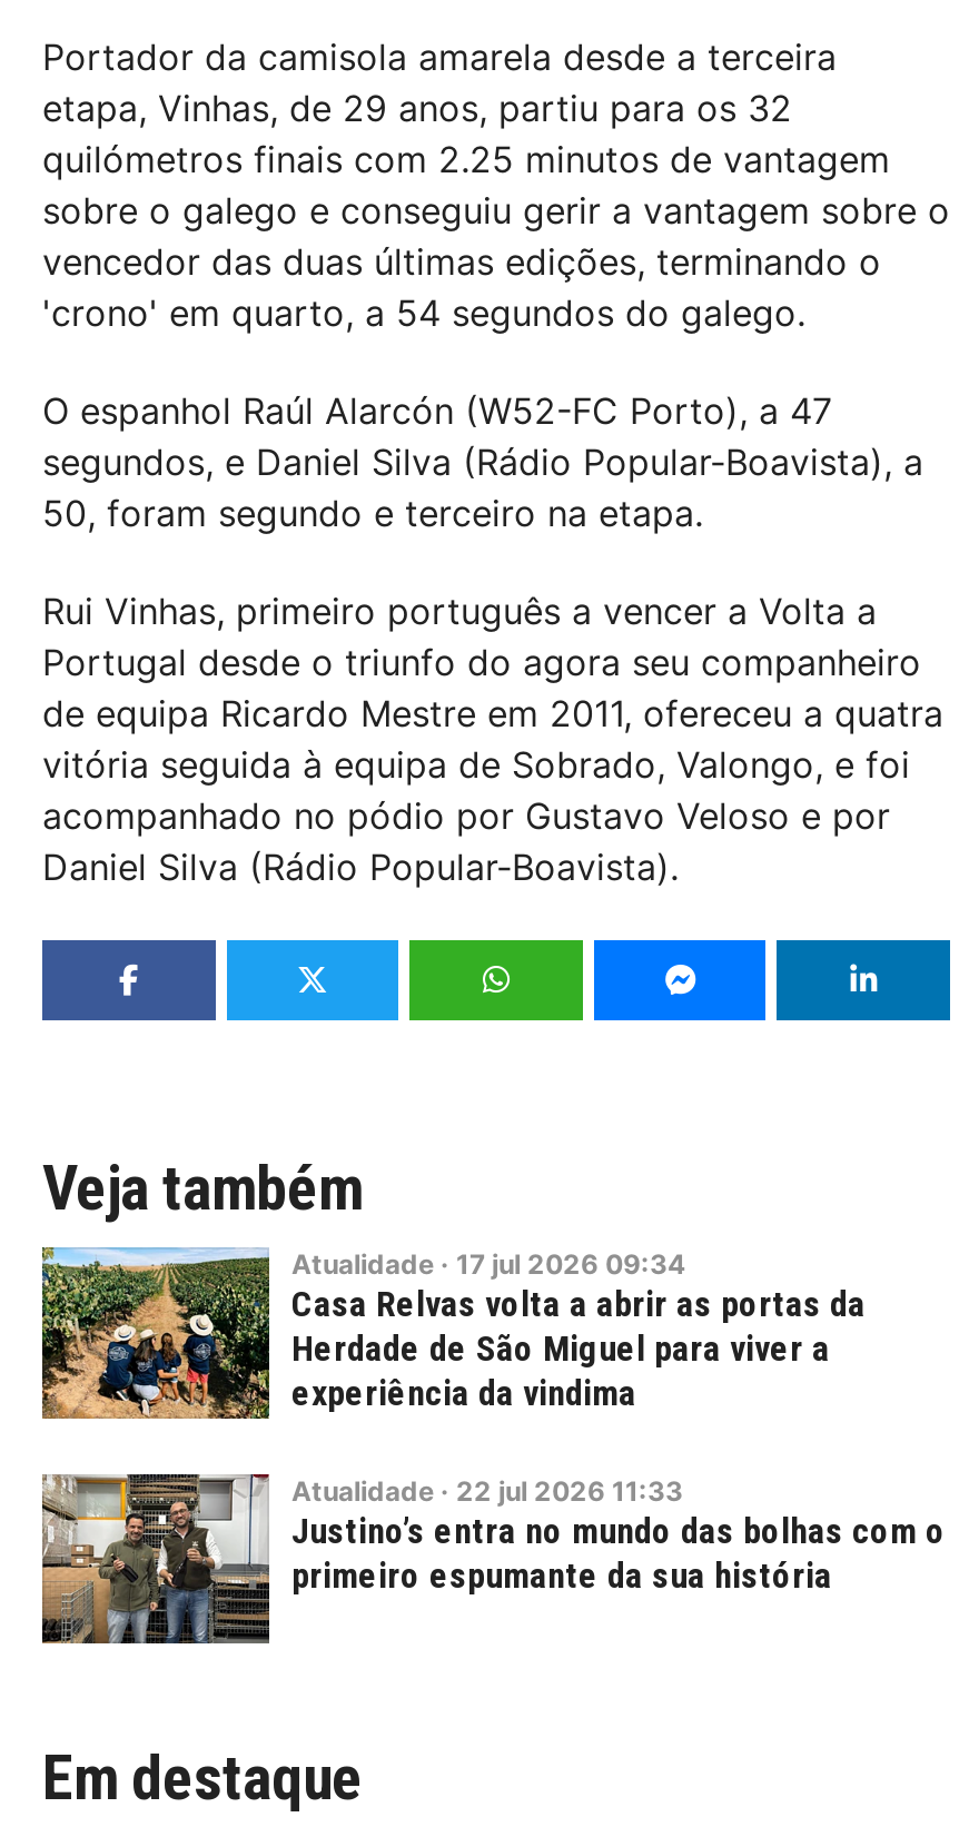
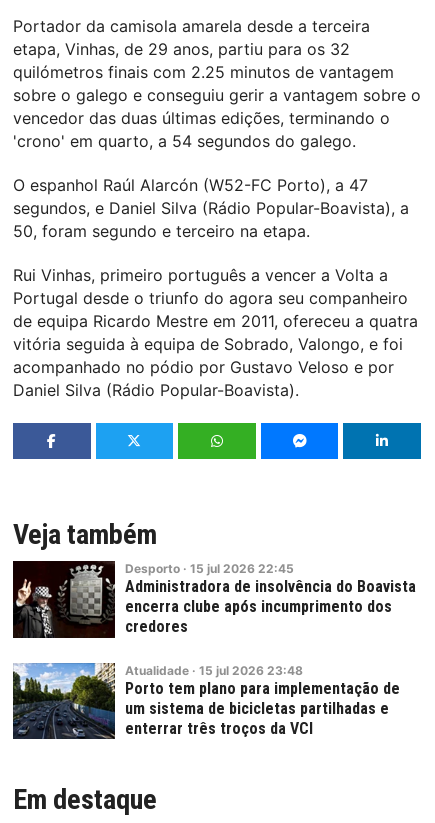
- [image]
- Atualidade · 17 jul 2026 09:34
- Casa Relvas volta a abrir as portas da
- Herdade de São Miguel para viver a
- experiência da vindima
+ [image]
+ Desporto · 15 jul 2026 22:45
+ Administradora de insolvência do Boavista
+ encerra clube após incumprimento dos
+ credores

- [image]
- Atualidade · 22 jul 2026 11:33
- Justino’s entra no mundo das bolhas com o
- primeiro espumante da sua história
+ [image]
+ Atualidade · 15 jul 2026 23:48
+ Porto tem plano para implementação de
+ um sistema de bicicletas partilhadas e
+ enterrar três troços da VCI
